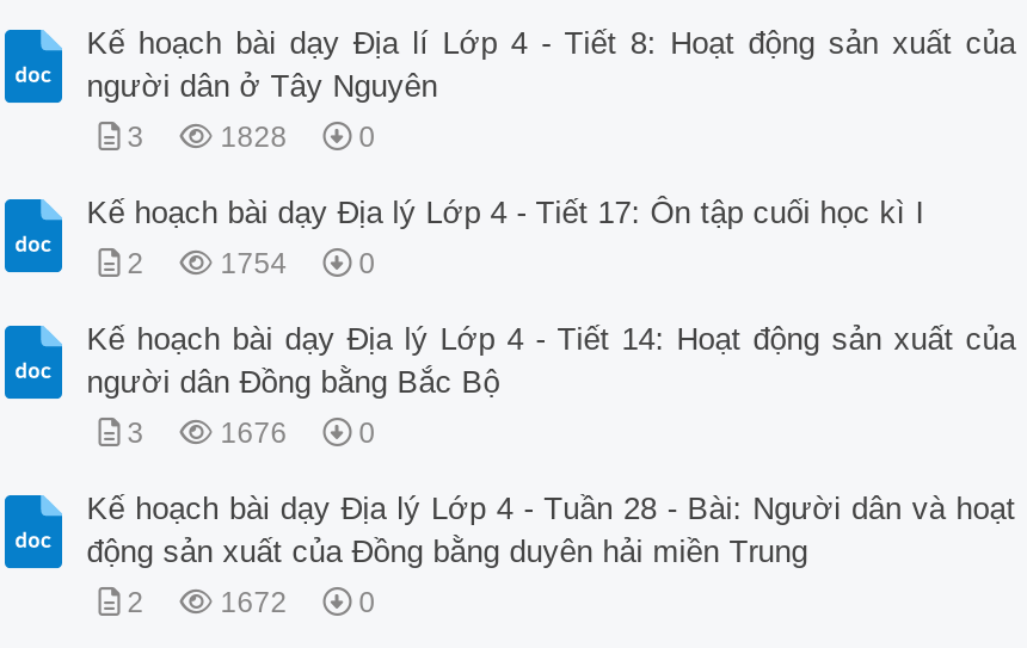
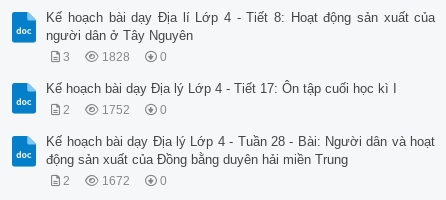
- 1754
- 0
- Kế hoạch bài dạy Địa lý Lớp 4 - Tiết 14: Hoạt động sản xuất của
- người dân Đồng bằng Bắc Bộ
- 3
- 1676
+ 1752
